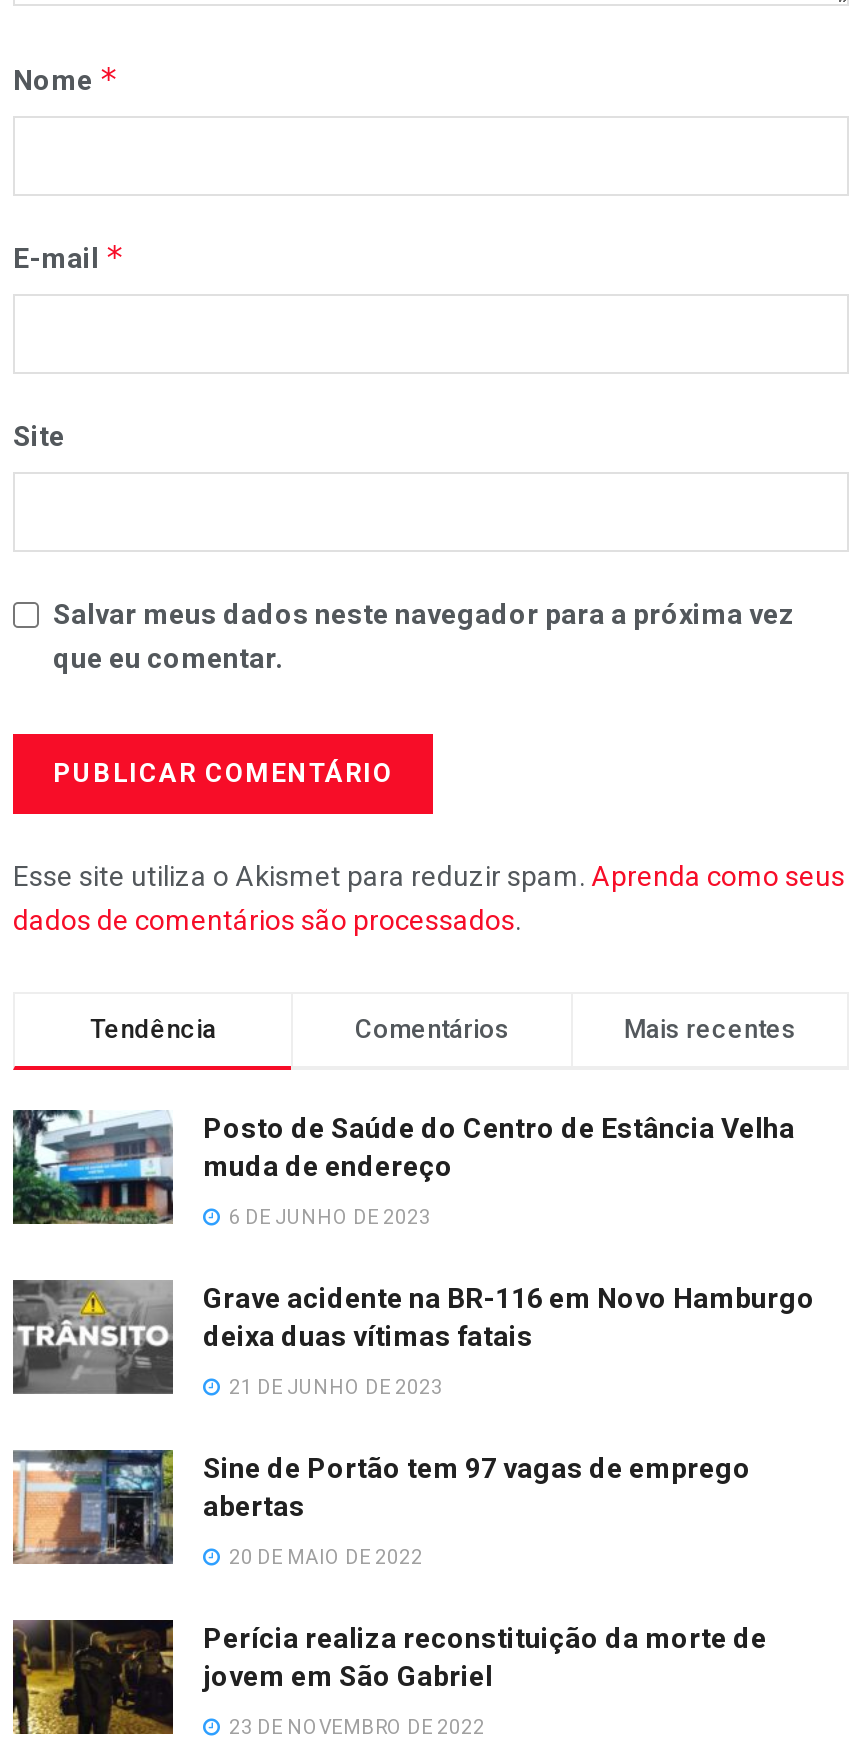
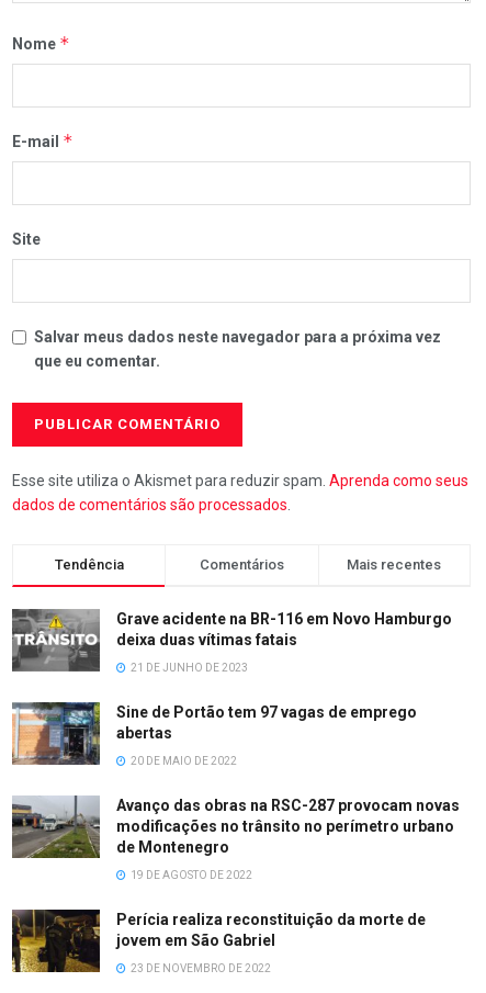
- [image]
- Posto de Saúde do Centro de Estância Velha
- muda de endereço
- 6 DE JUNHO DE 2023

moved up: [image] | Grave acidente na BR-116 em Novo Hamburgo | deixa duas vítimas fatais | 21 DE JUNHO DE 2023 | Sine de Portão tem 97 vagas de emprego | abertas | 20 DE MAIO DE 2022

+ [image]
+ Avanço das obras na RSC-287 provocam novas
+ modificações no trânsito no perímetro urbano
+ de Montenegro
+ 19 DE AGOSTO DE 2022
